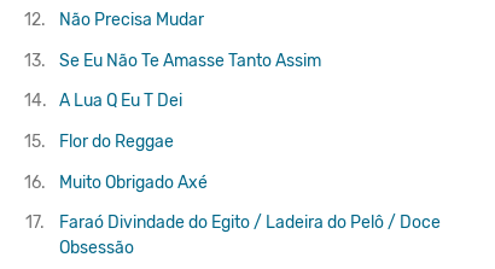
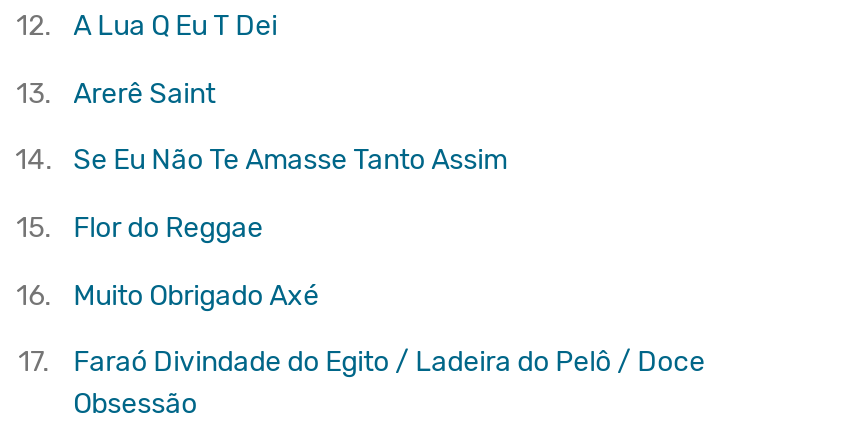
- Não Precisa Mudar
+ A Lua Q Eu T Dei

- Se Eu Não Te Amasse Tanto Assim
+ Arerê Saint

- 14. A Lua Q Eu T Dei
+ 14. Se Eu Não Te Amasse Tanto Assim
